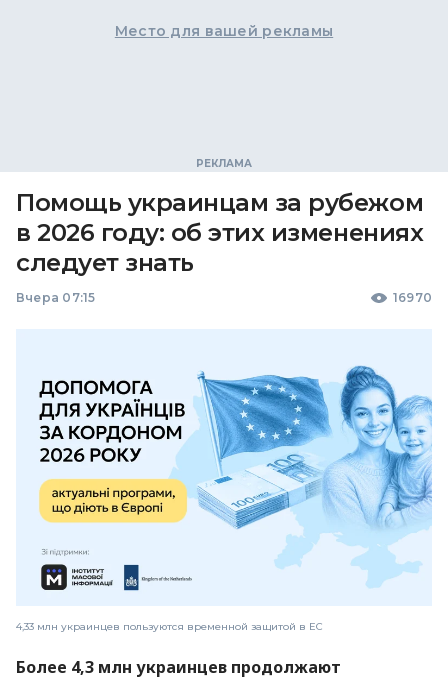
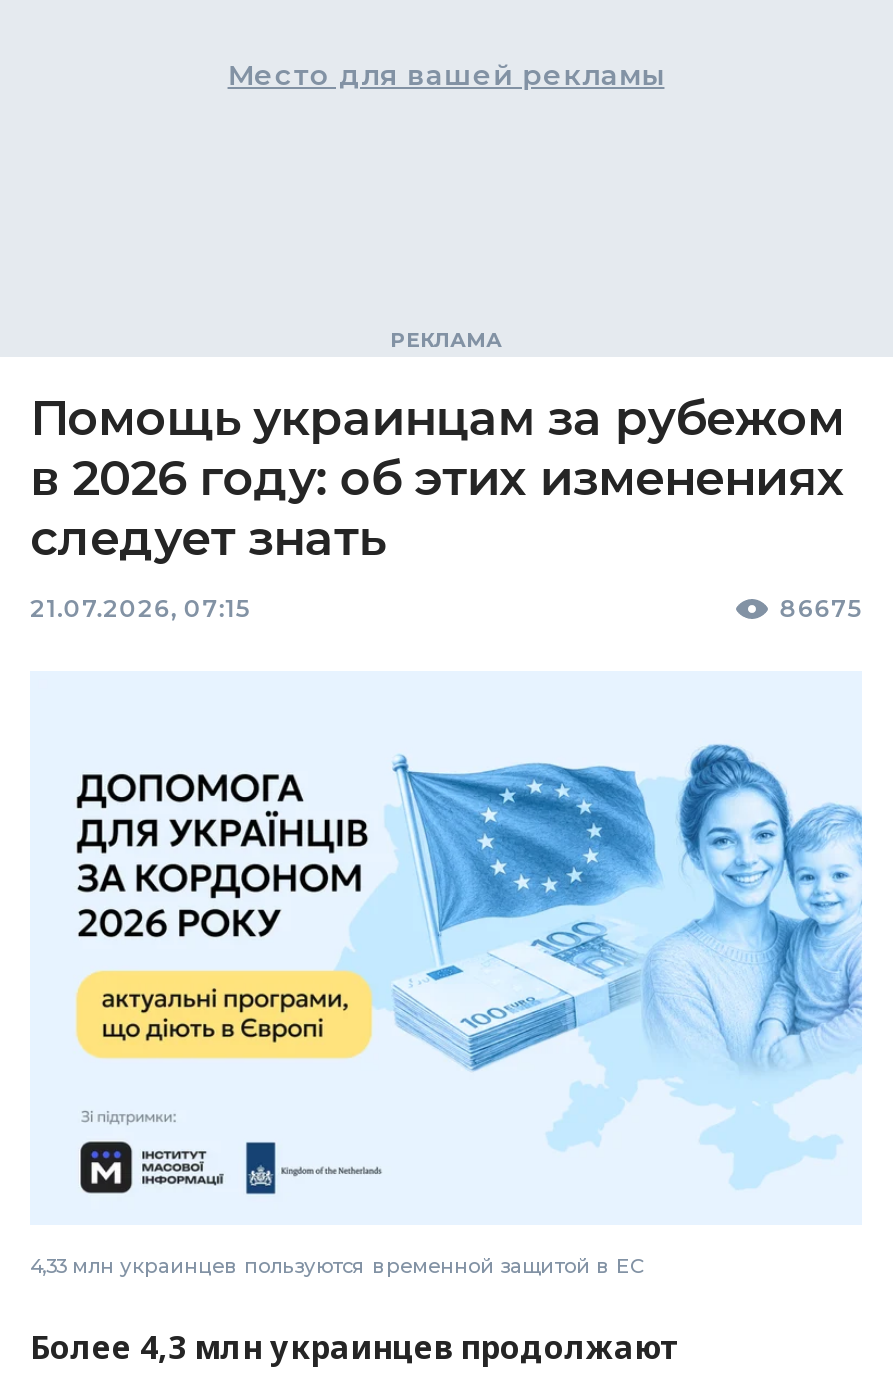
- Вчера 07:15
- 16970
+ 21.07.2026, 07:15
+ 86675
